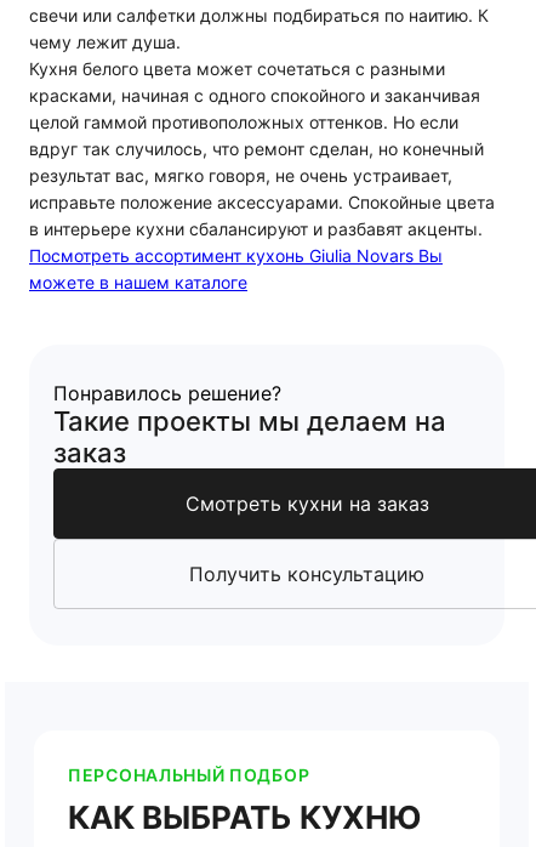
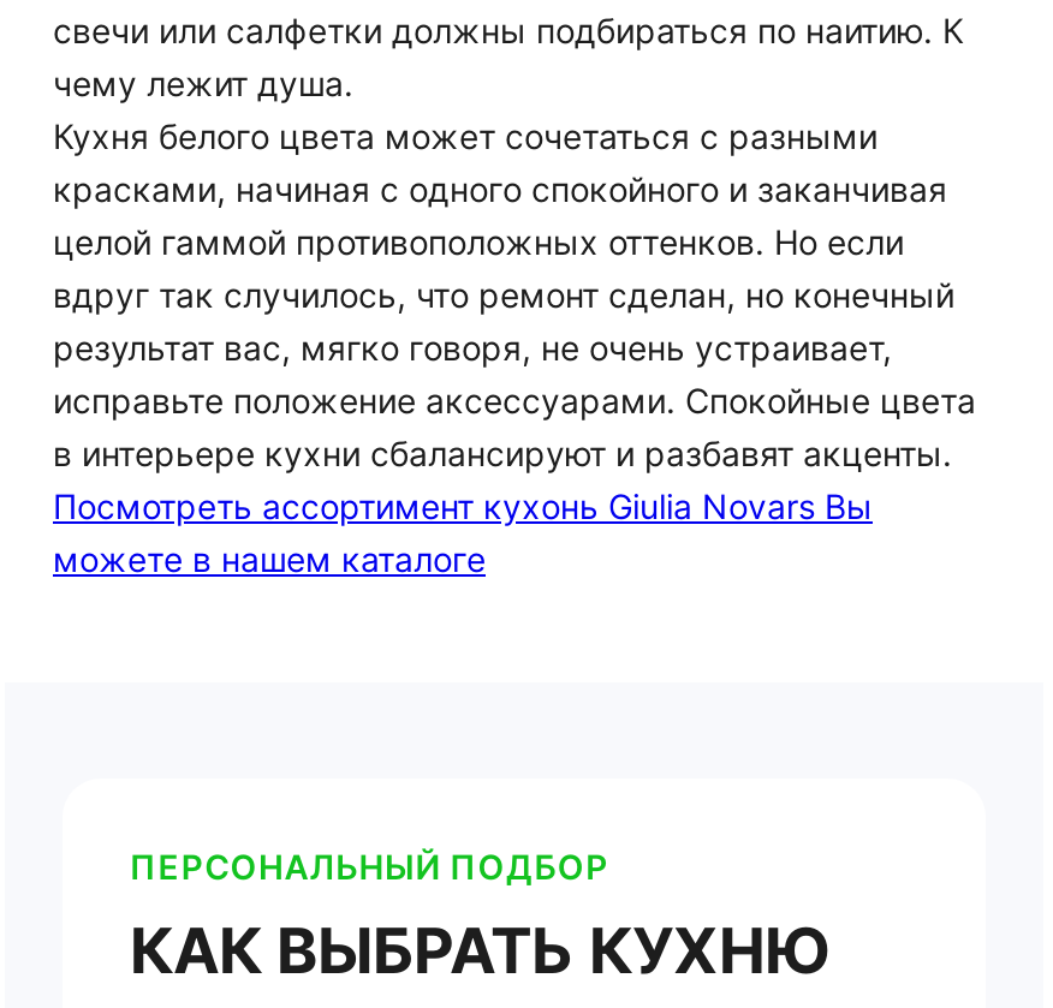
- Понравилось решение?
- Такие проекты мы делаем на
- заказ
- Смотреть кухни на заказ
- Получить консультацию
